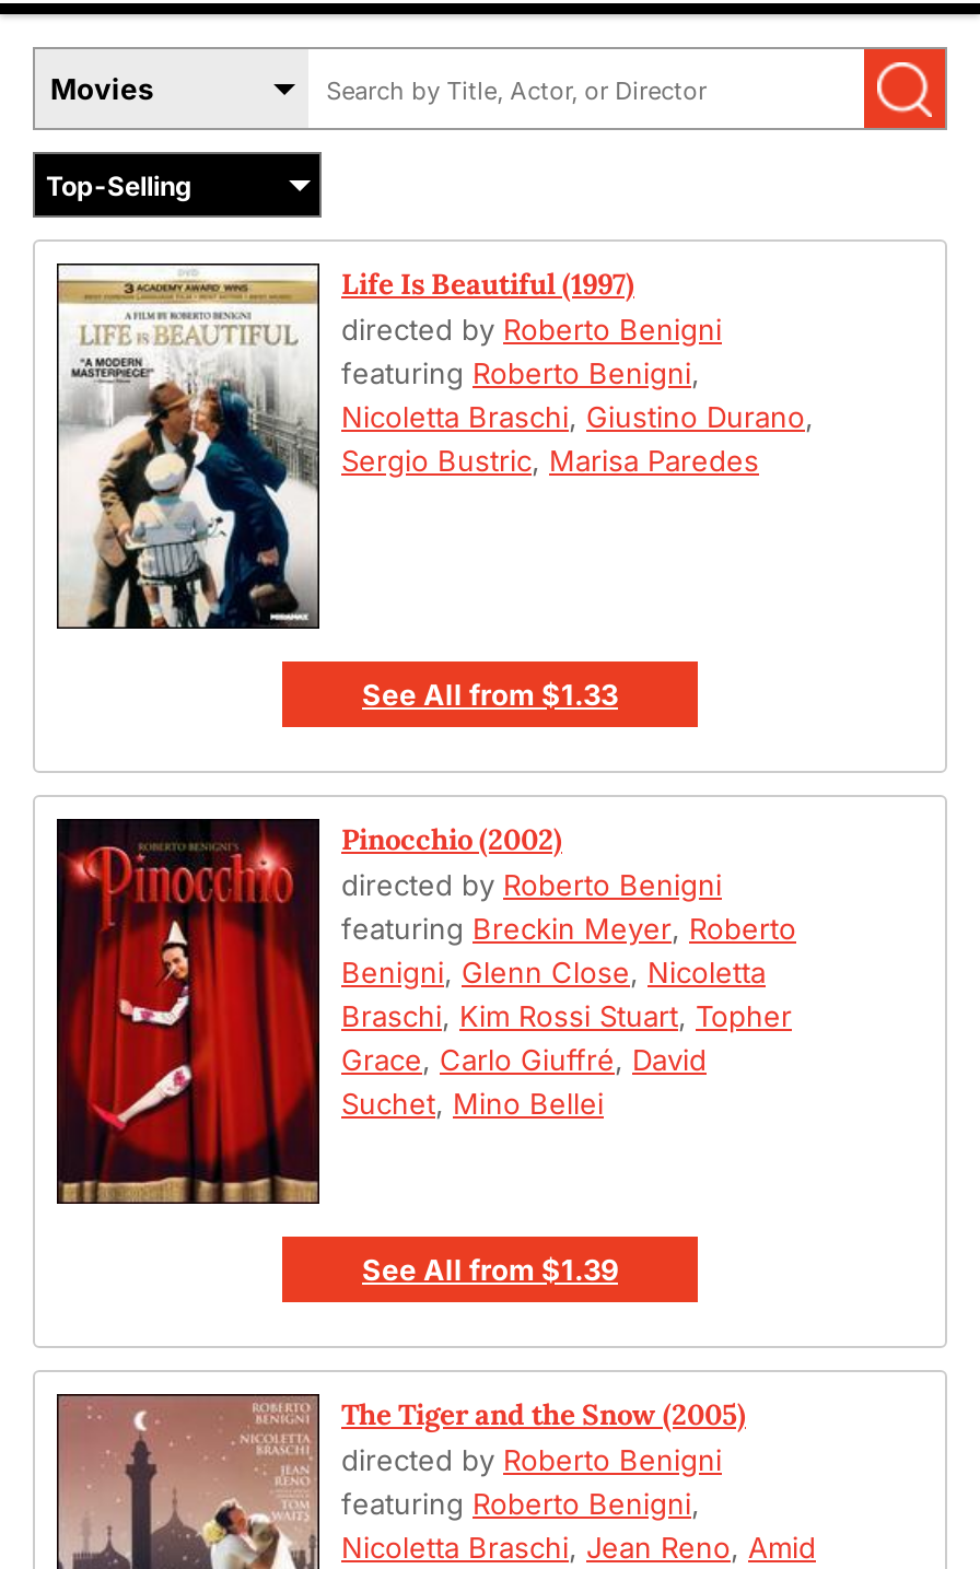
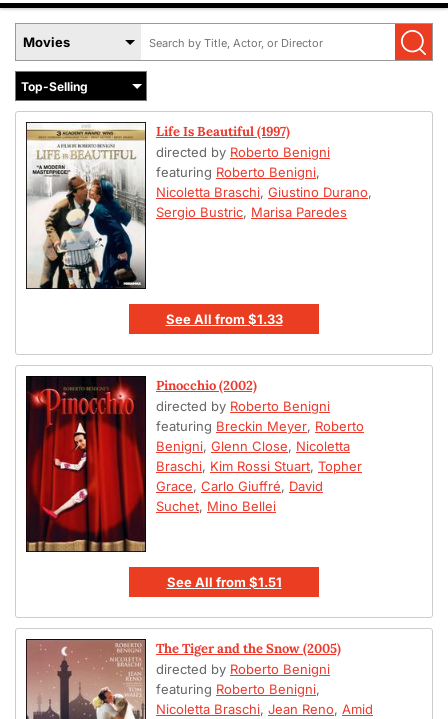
- See All from $1.39
+ See All from $1.51
